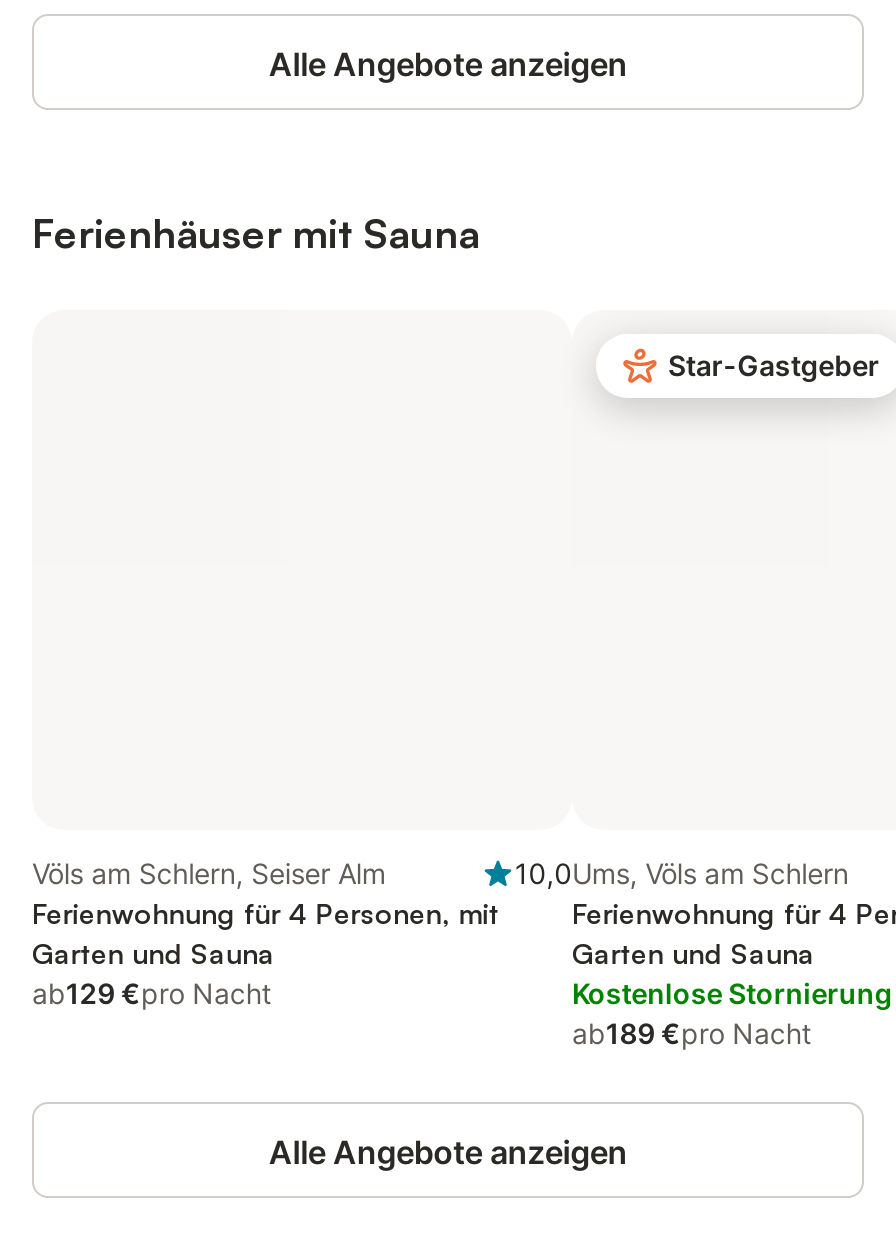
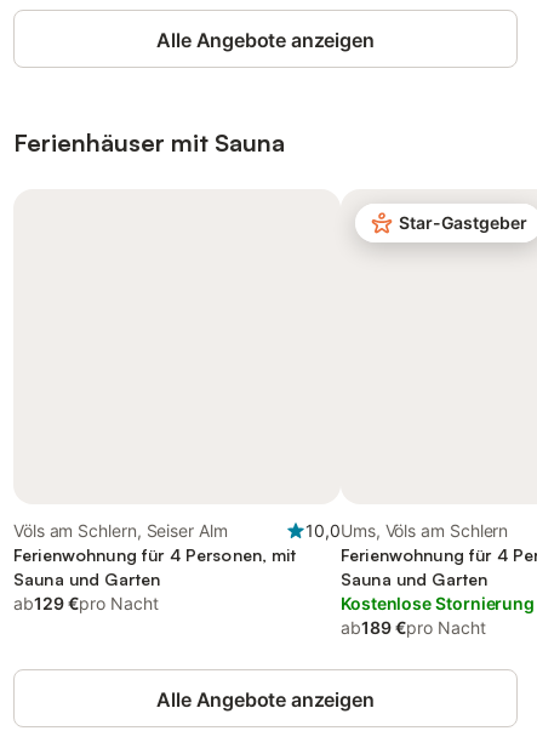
- Garten und Sauna
+ Sauna und Garten

- Garten und Sauna
+ Sauna und Garten
